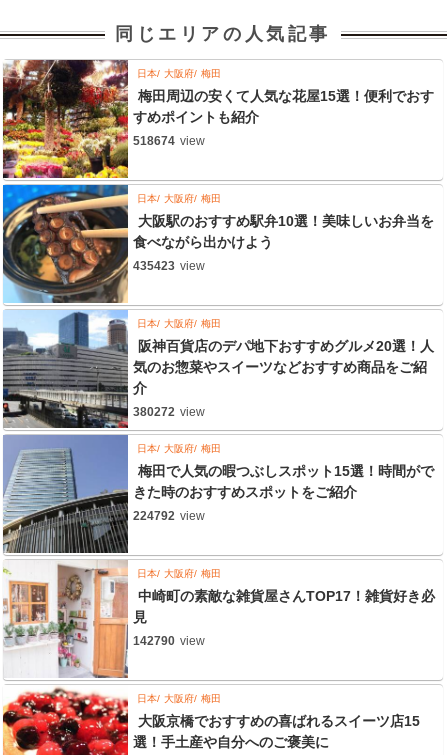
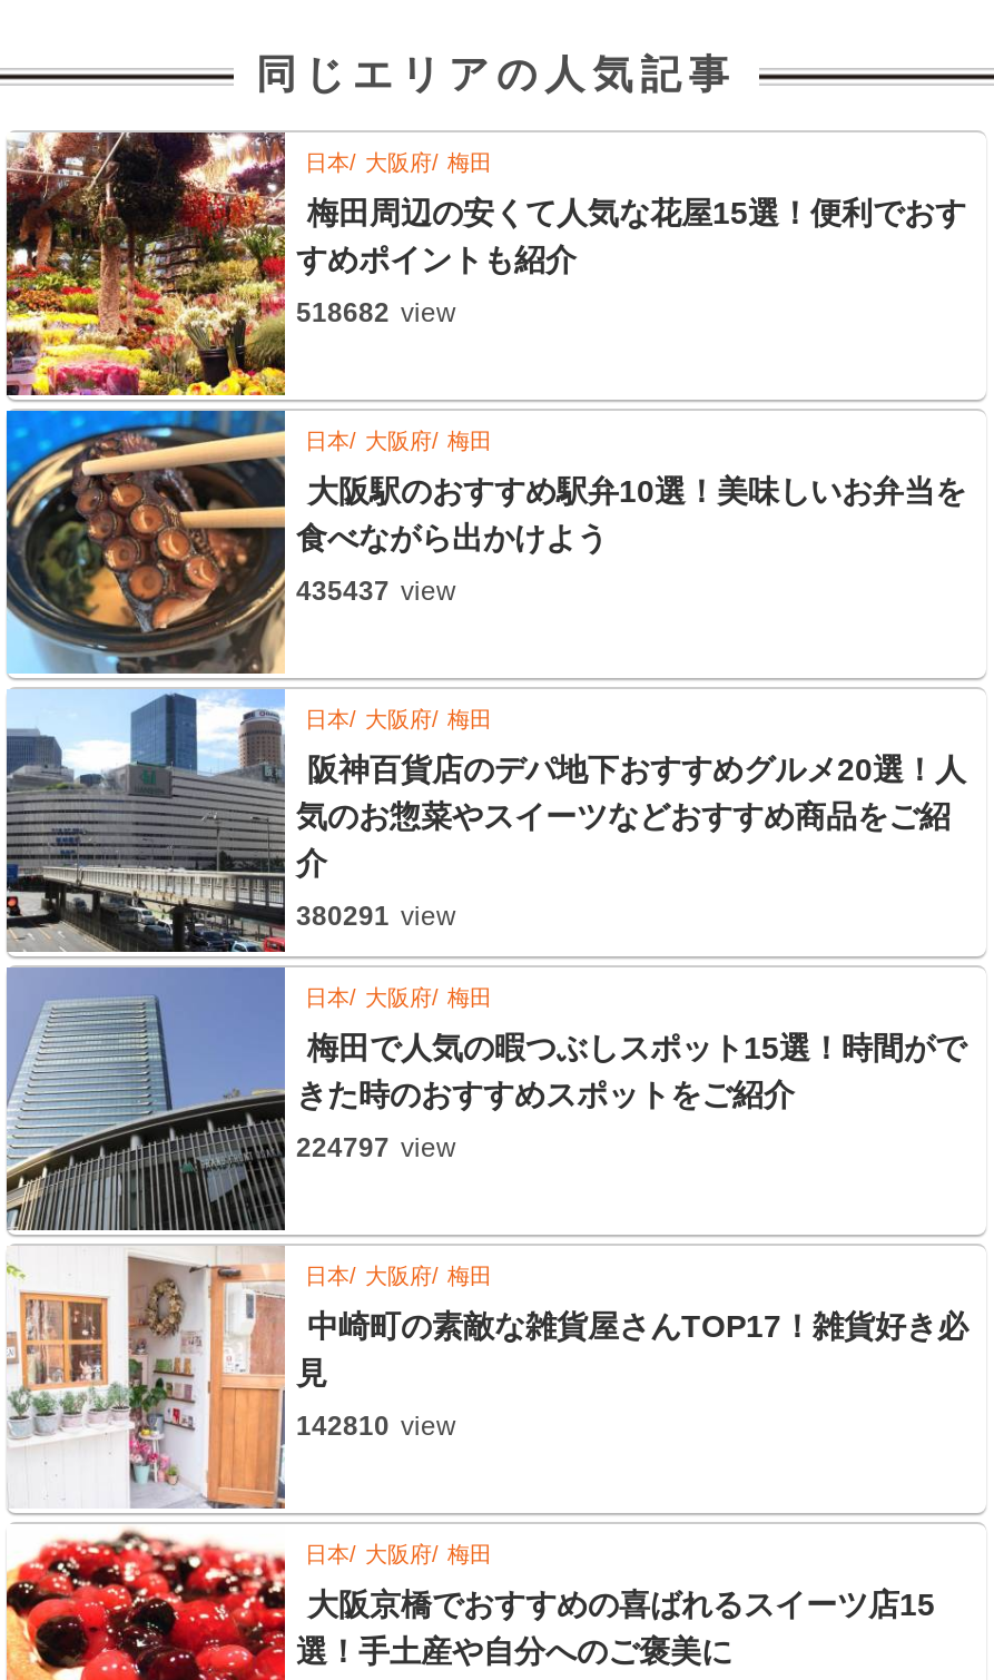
- 518674 view
+ 518682 view

- 435423 view
+ 435437 view

- 380272 view
+ 380291 view

- 224792 view
+ 224797 view

- 142790 view
+ 142810 view
